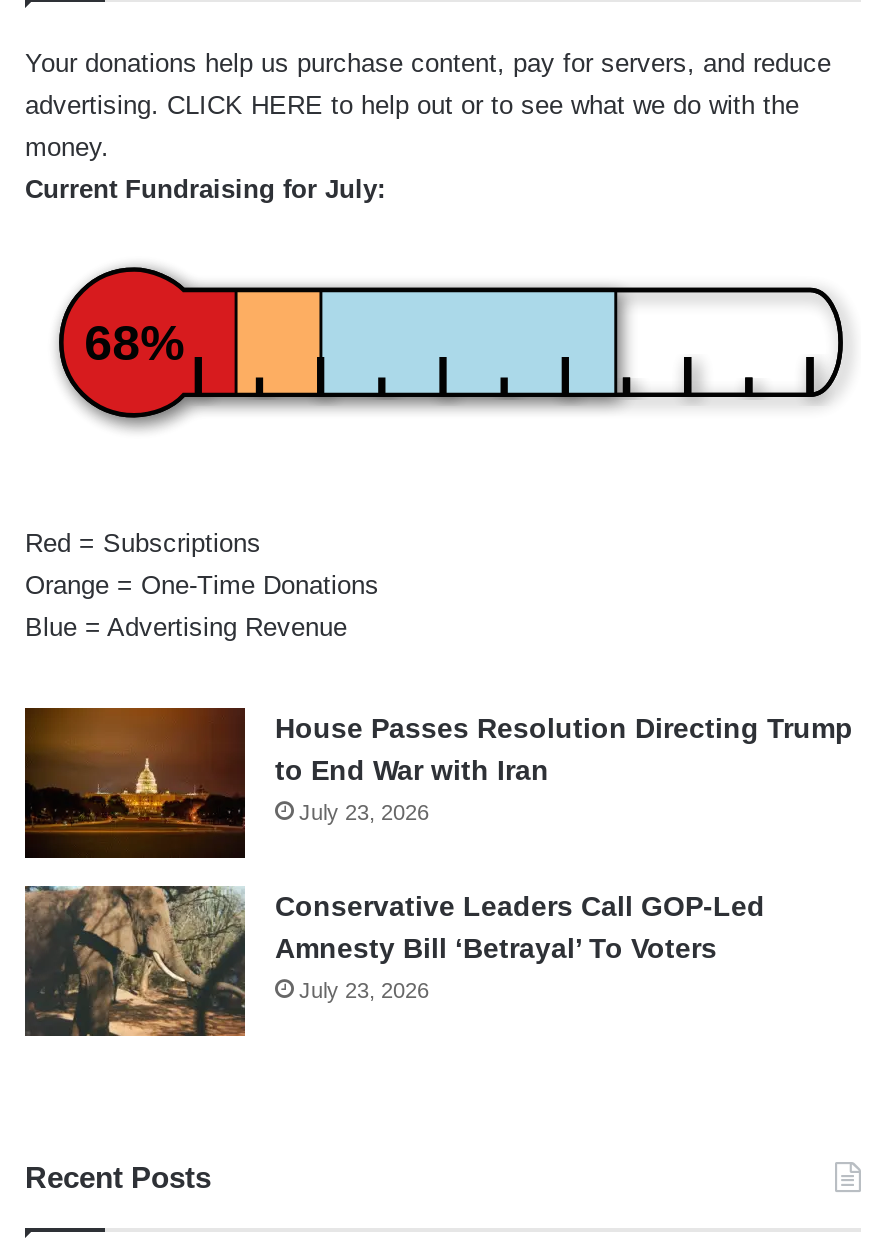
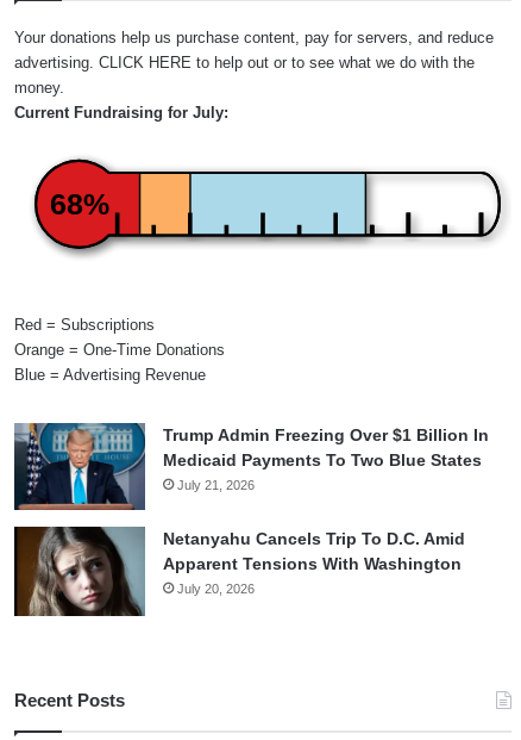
- [image]
- House Passes Resolution Directing Trump
- to End War with Iran
- July 23, 2026
+ [image]
+ Trump Admin Freezing Over $1 Billion In
+ Medicaid Payments To Two Blue States
+ July 21, 2026

- [image]
- Conservative Leaders Call GOP-Led
- Amnesty Bill ‘Betrayal’ To Voters
- July 23, 2026
+ [image]
+ Netanyahu Cancels Trip To D.C. Amid
+ Apparent Tensions With Washington
+ July 20, 2026
